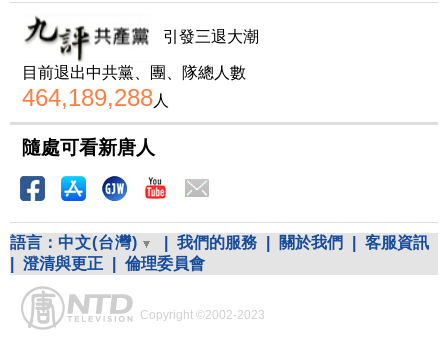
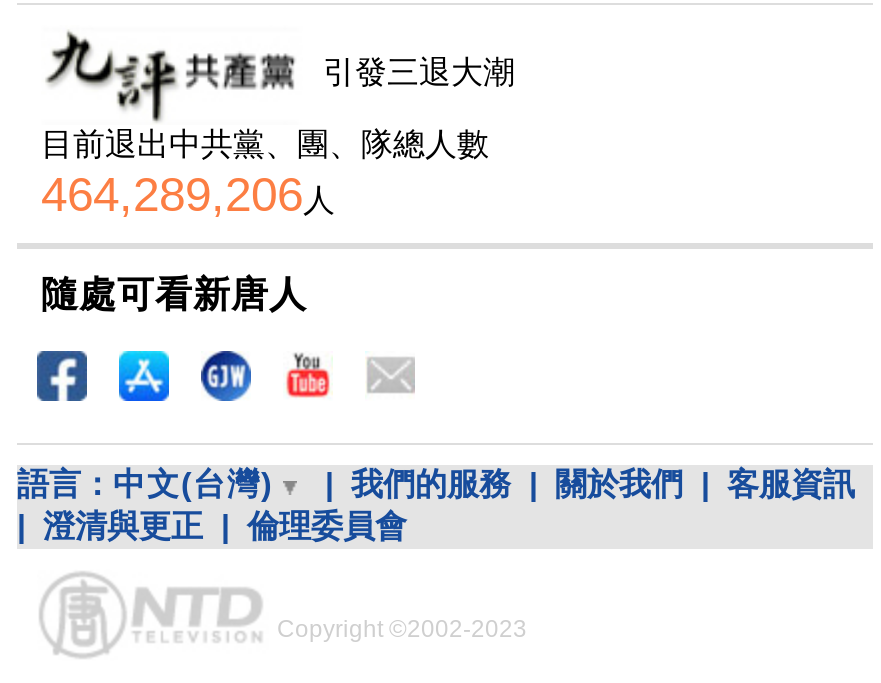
- 464,189,288人
+ 464,289,206人
